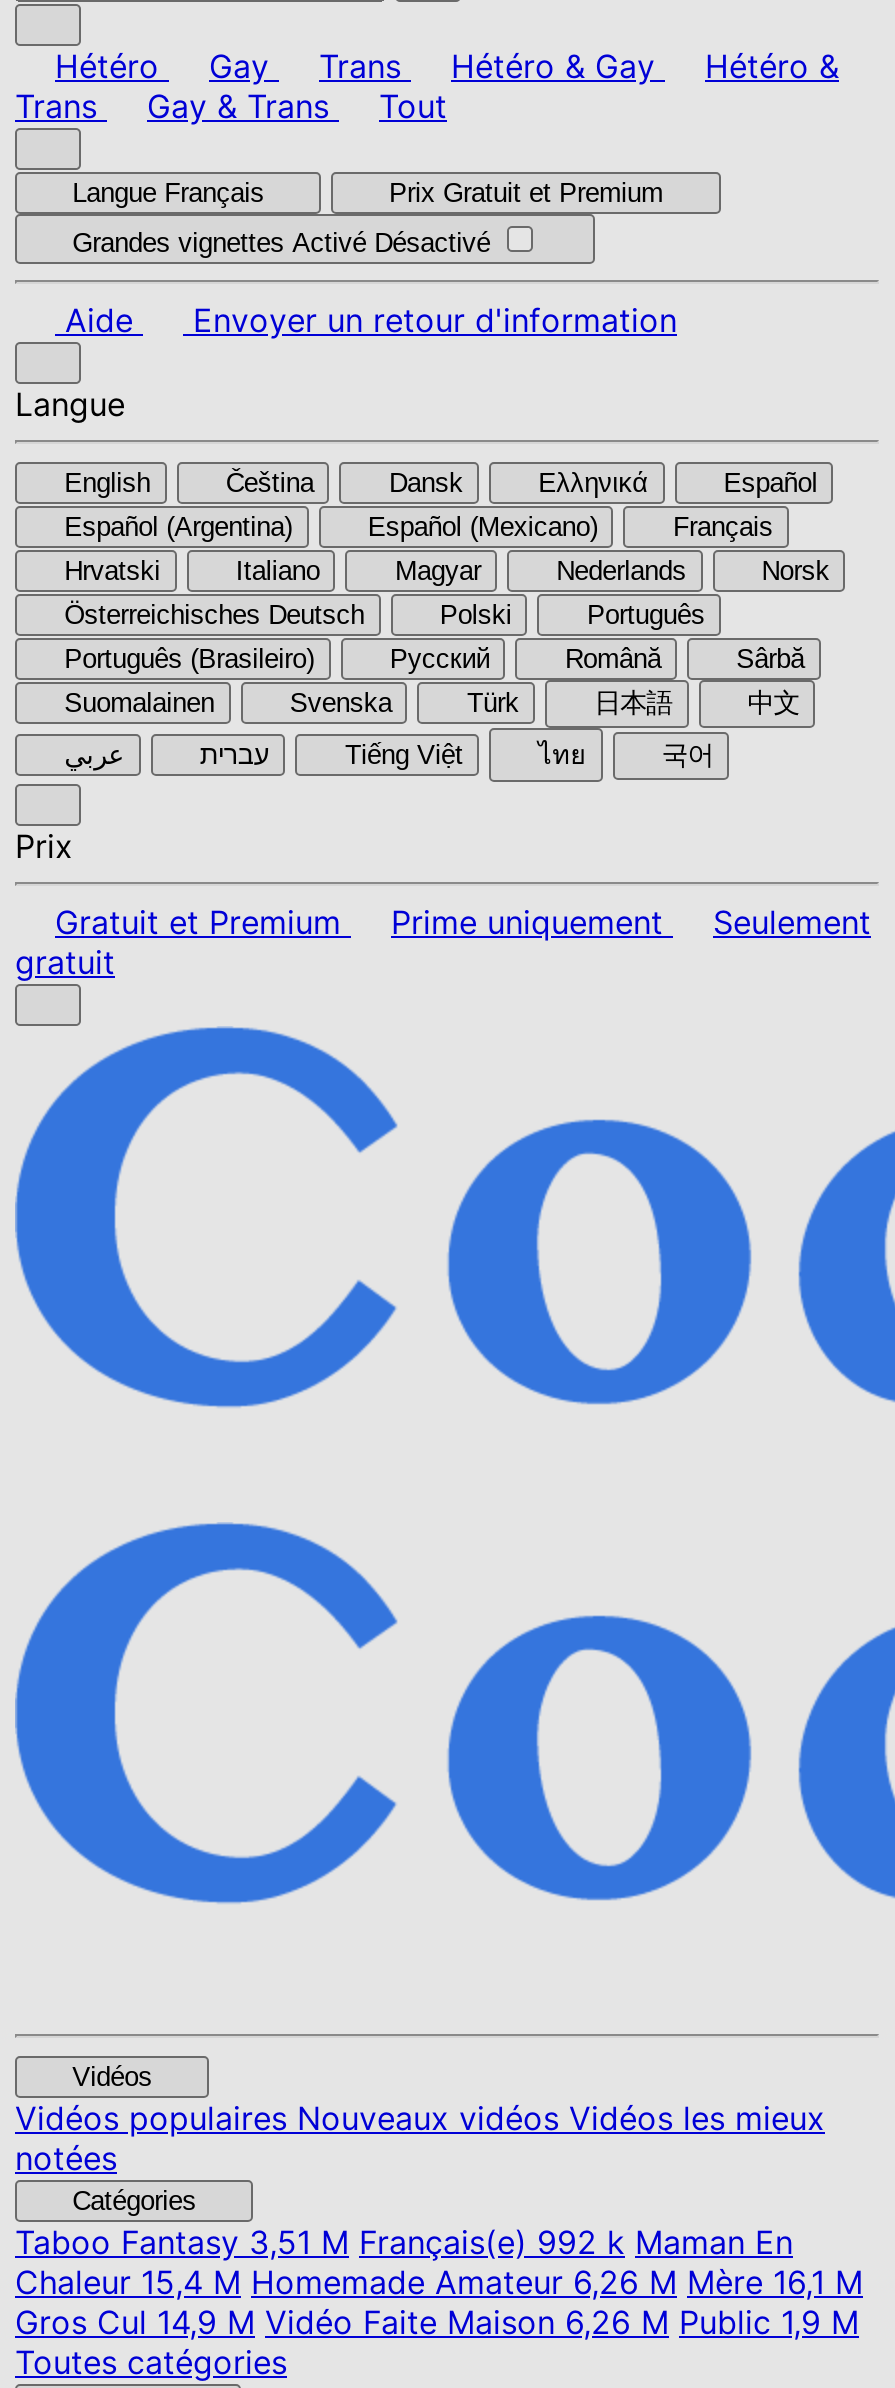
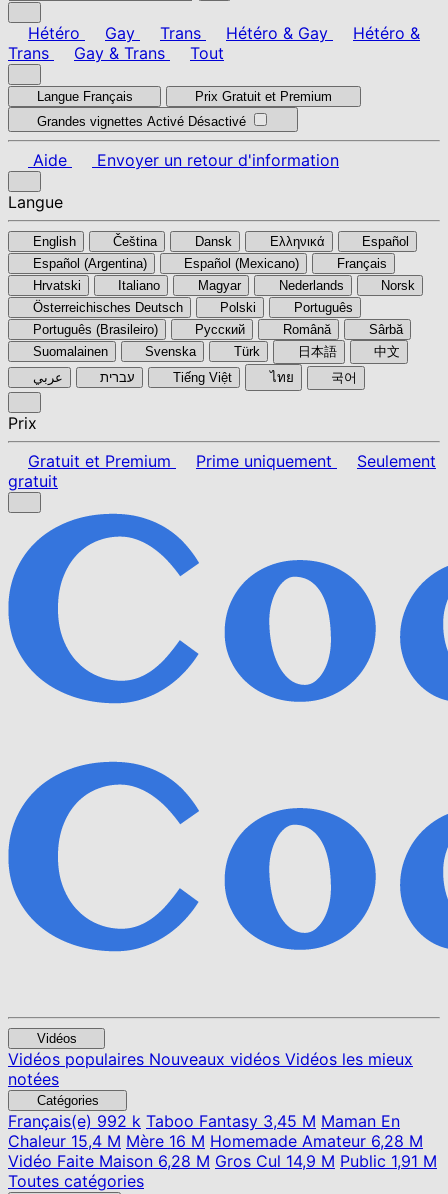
- Taboo Fantasy3,51 M Français(e) 992 k Maman En
+ Français(e)992 k Taboo Fantasy 3,45 M Maman En

- Chaleur 15,4 M Homemade Amateur 6,26 M Mère 16,1 M
+ Chaleur 15,4 M Mère 16 M Homemade Amateur 6,28 M

- Gros Cul 14,9 M Vidéo Faite Maison 6,26 M Public 1,9 M
+ Vidéo Faite Maison 6,28 M Gros Cul 14,9 M Public 1,91 M
